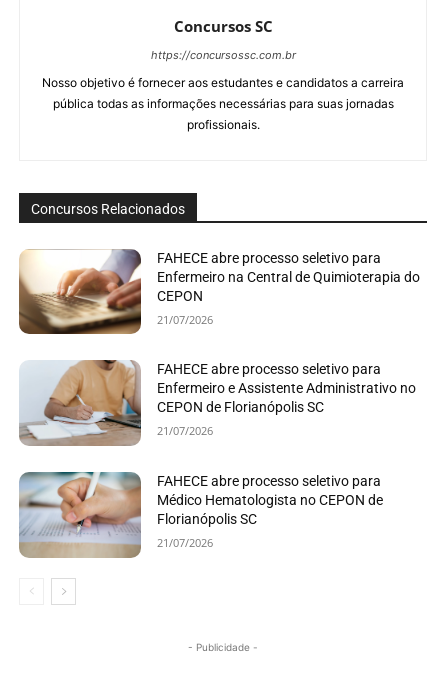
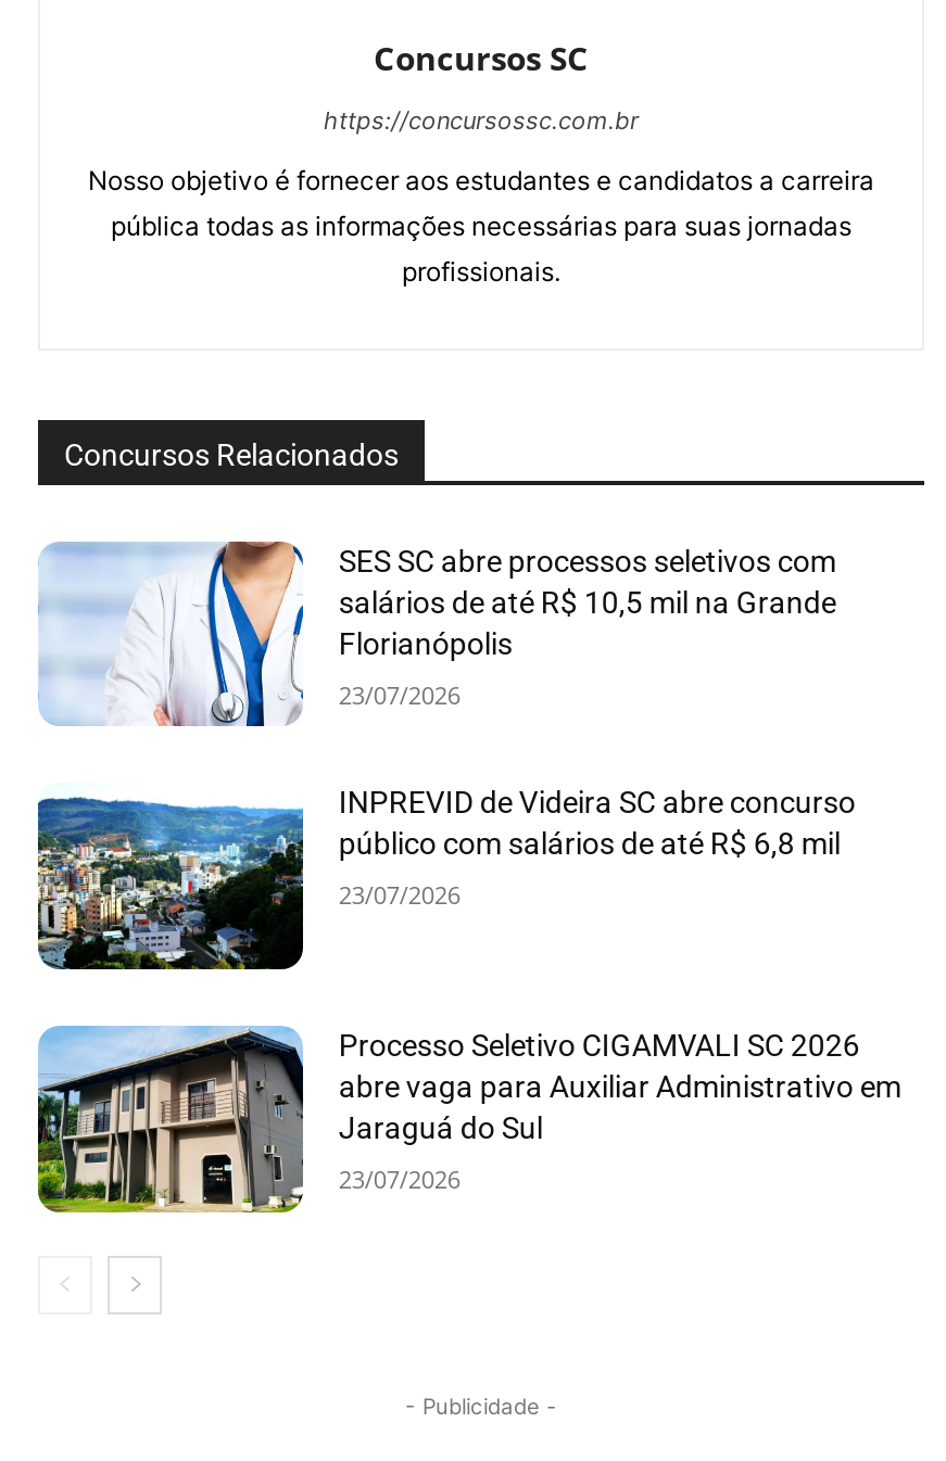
- [image]
- FAHECE abre processo seletivo para
- Enfermeiro na Central de Quimioterapia do
- CEPON
+ [image]
+ SES SC abre processos seletivos com
+ salários de até R$ 10,5 mil na Grande
+ Florianópolis

- 21/07/2026
+ 23/07/2026

- [image]
- FAHECE abre processo seletivo para
- Enfermeiro e Assistente Administrativo no
- CEPON de Florianópolis SC
+ [image]
+ INPREVID de Videira SC abre concurso
+ público com salários de até R$ 6,8 mil

- 21/07/2026
+ 23/07/2026

- [image]
- FAHECE abre processo seletivo para
- Médico Hematologista no CEPON de
- Florianópolis SC
+ [image]
+ Processo Seletivo CIGAMVALI SC 2026
+ abre vaga para Auxiliar Administrativo em
+ Jaraguá do Sul

- 21/07/2026
+ 23/07/2026
